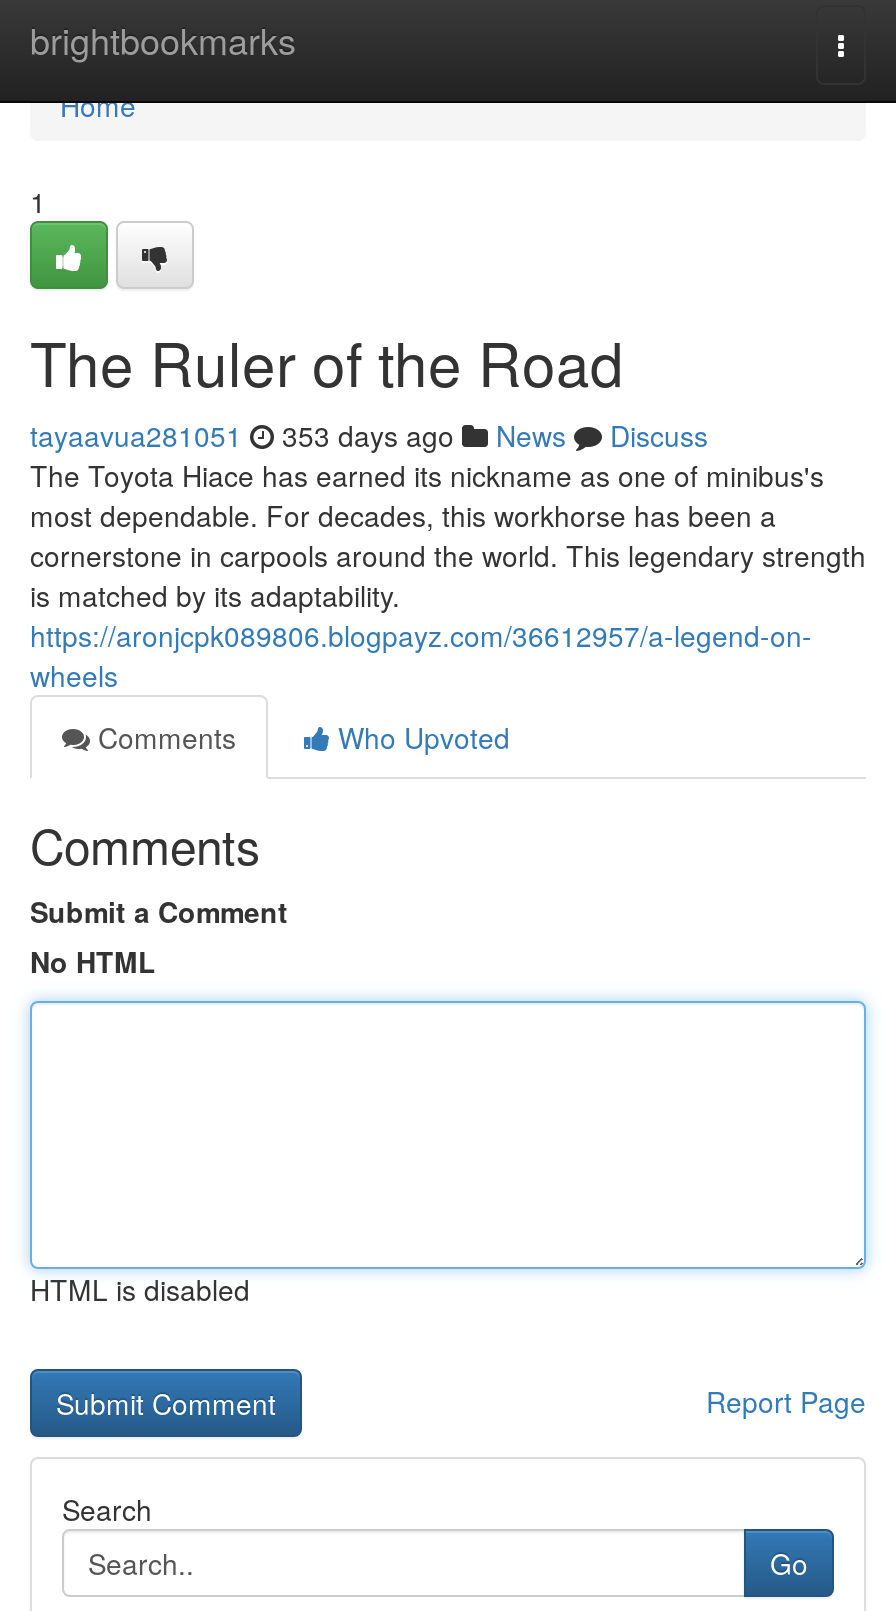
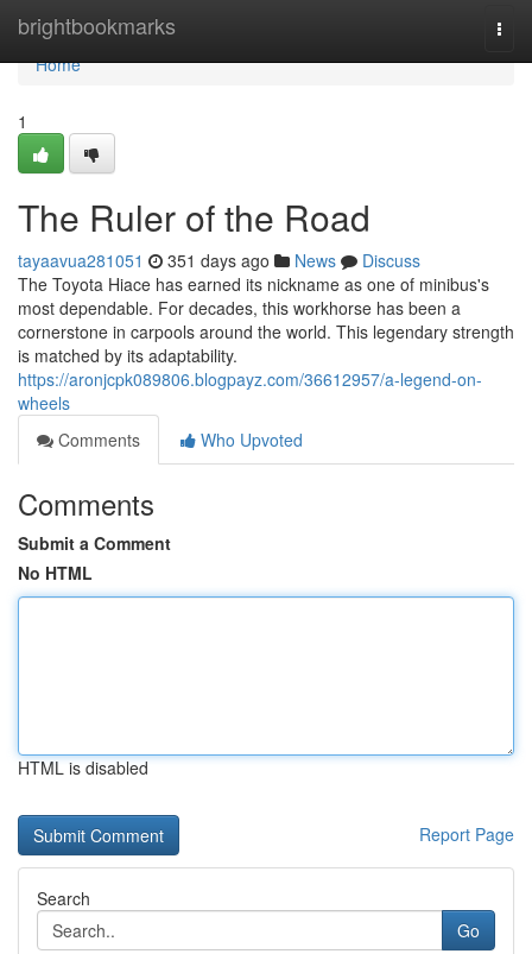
- tayaavua281051 353 days ago News Discuss
+ tayaavua281051 351 days ago News Discuss
